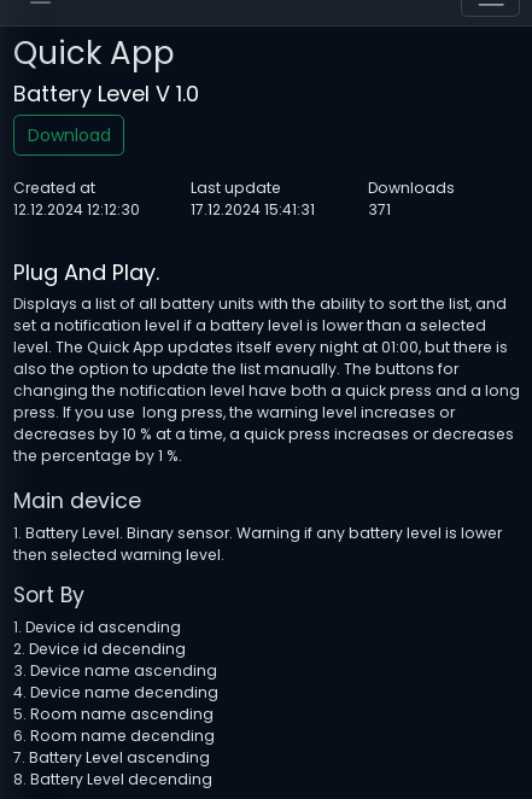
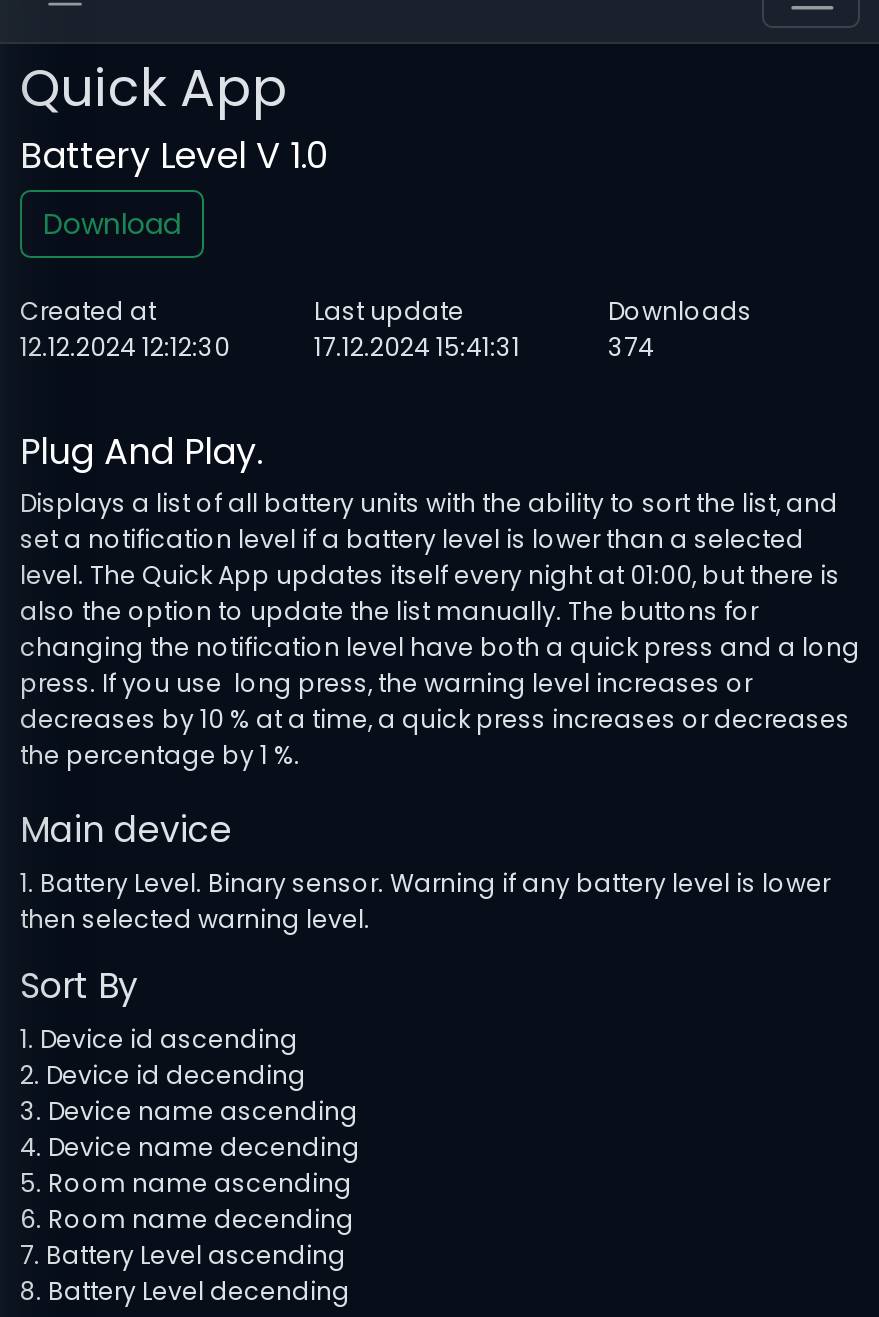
- 371
+ 374
